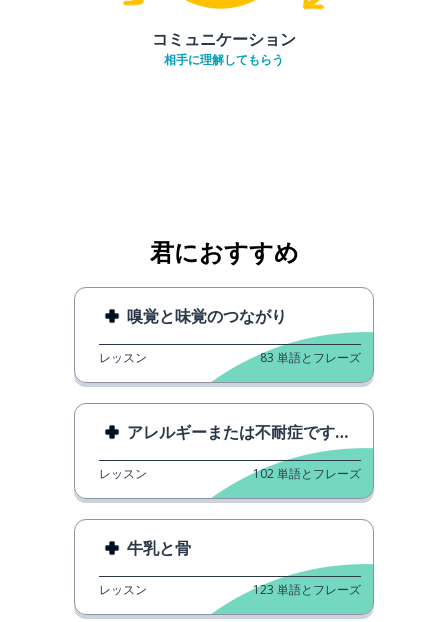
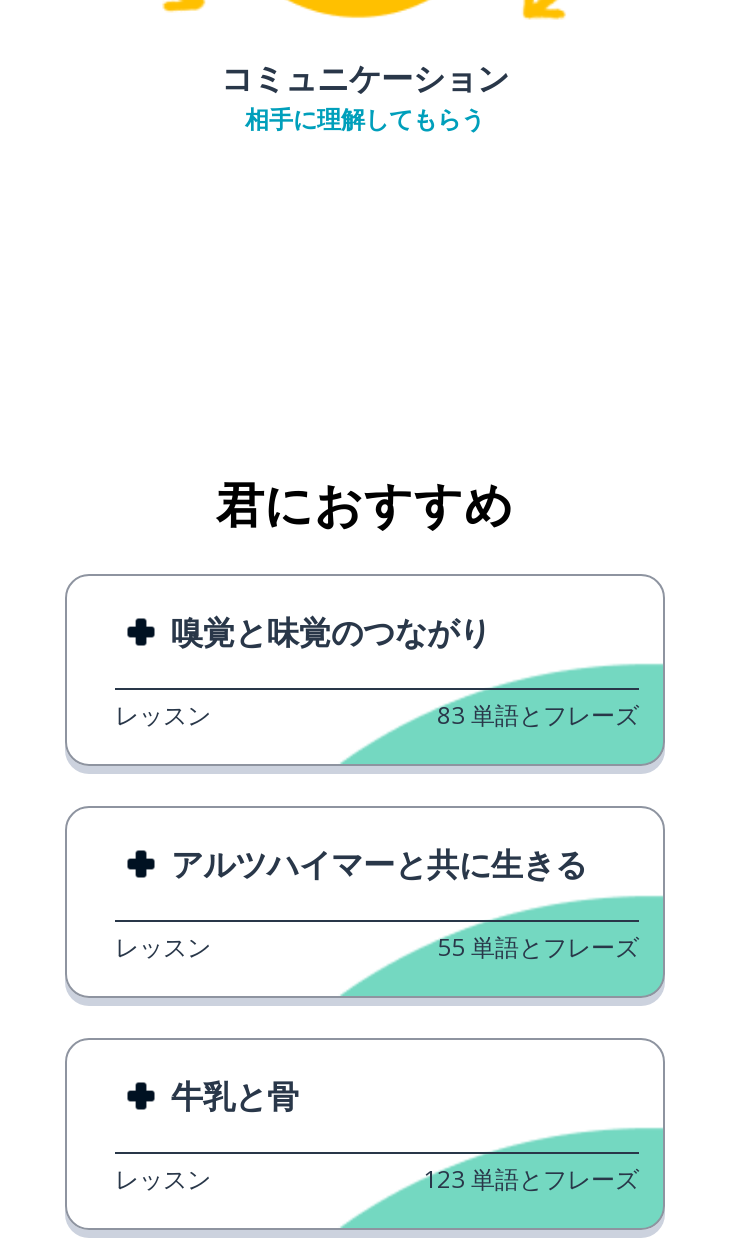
- アレルギーまたは不耐症ですか？
+ アルツハイマーと共に生きる

- 102 単語とフレーズ
+ 55 単語とフレーズ
